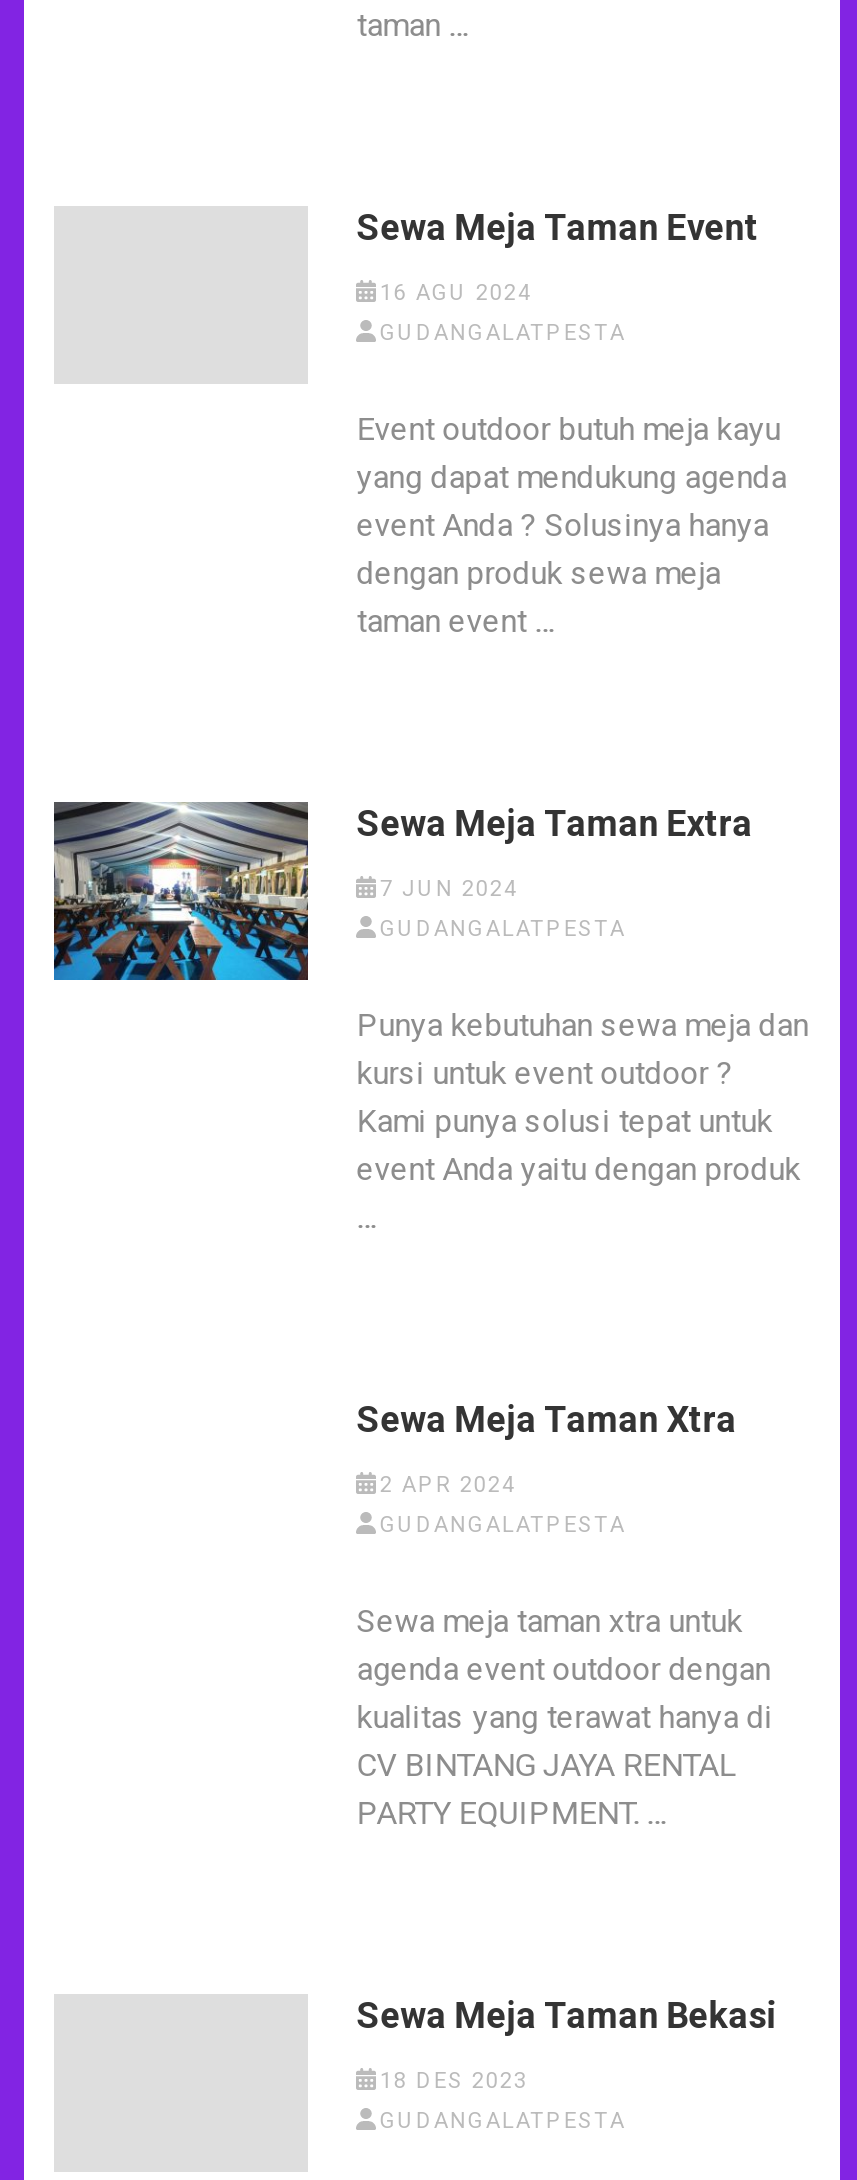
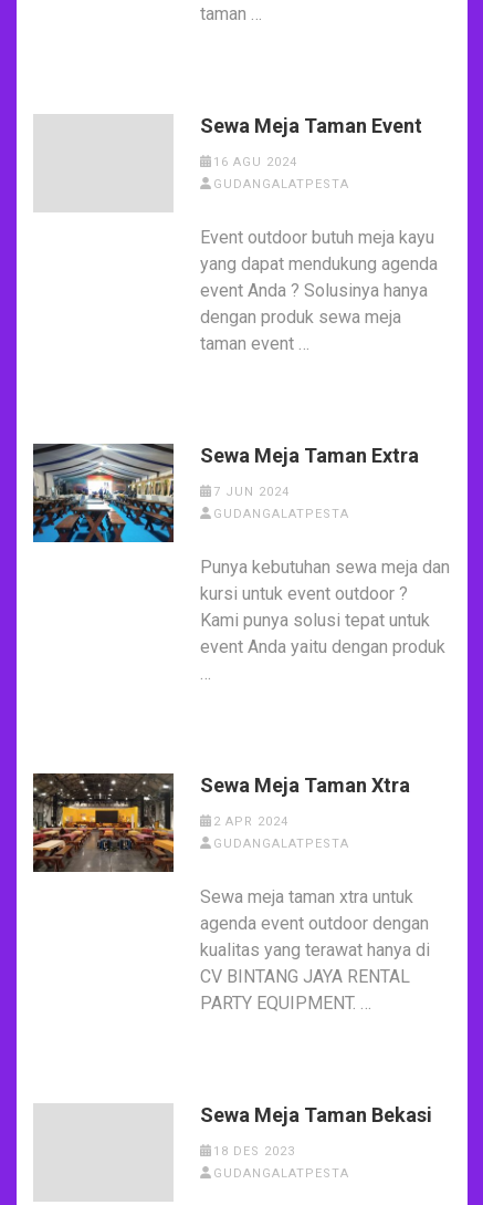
+ [image]
